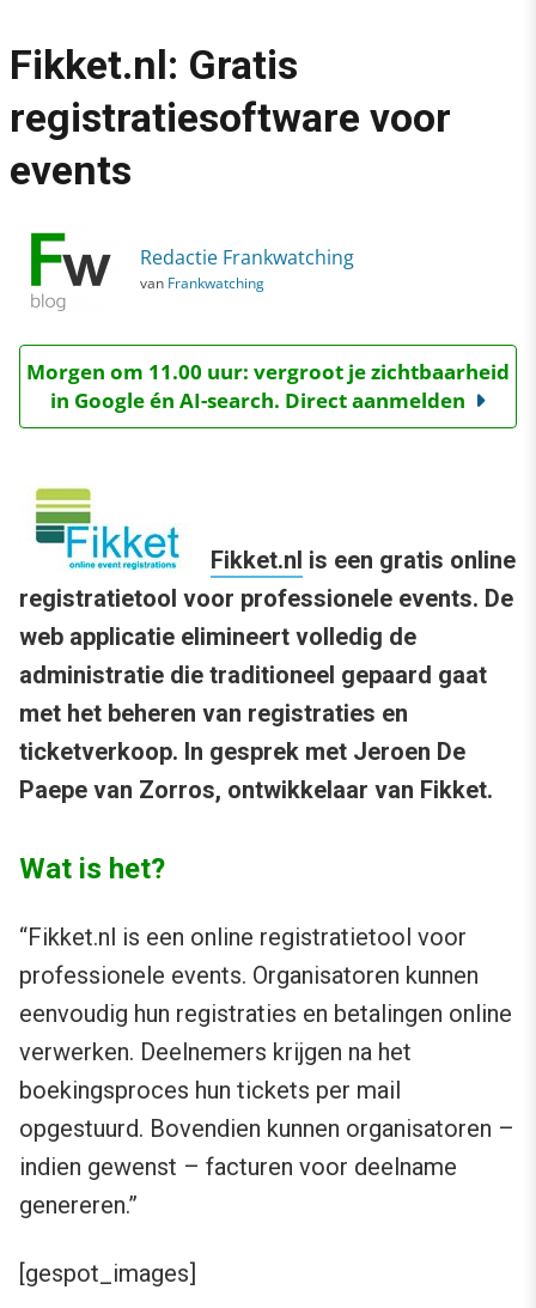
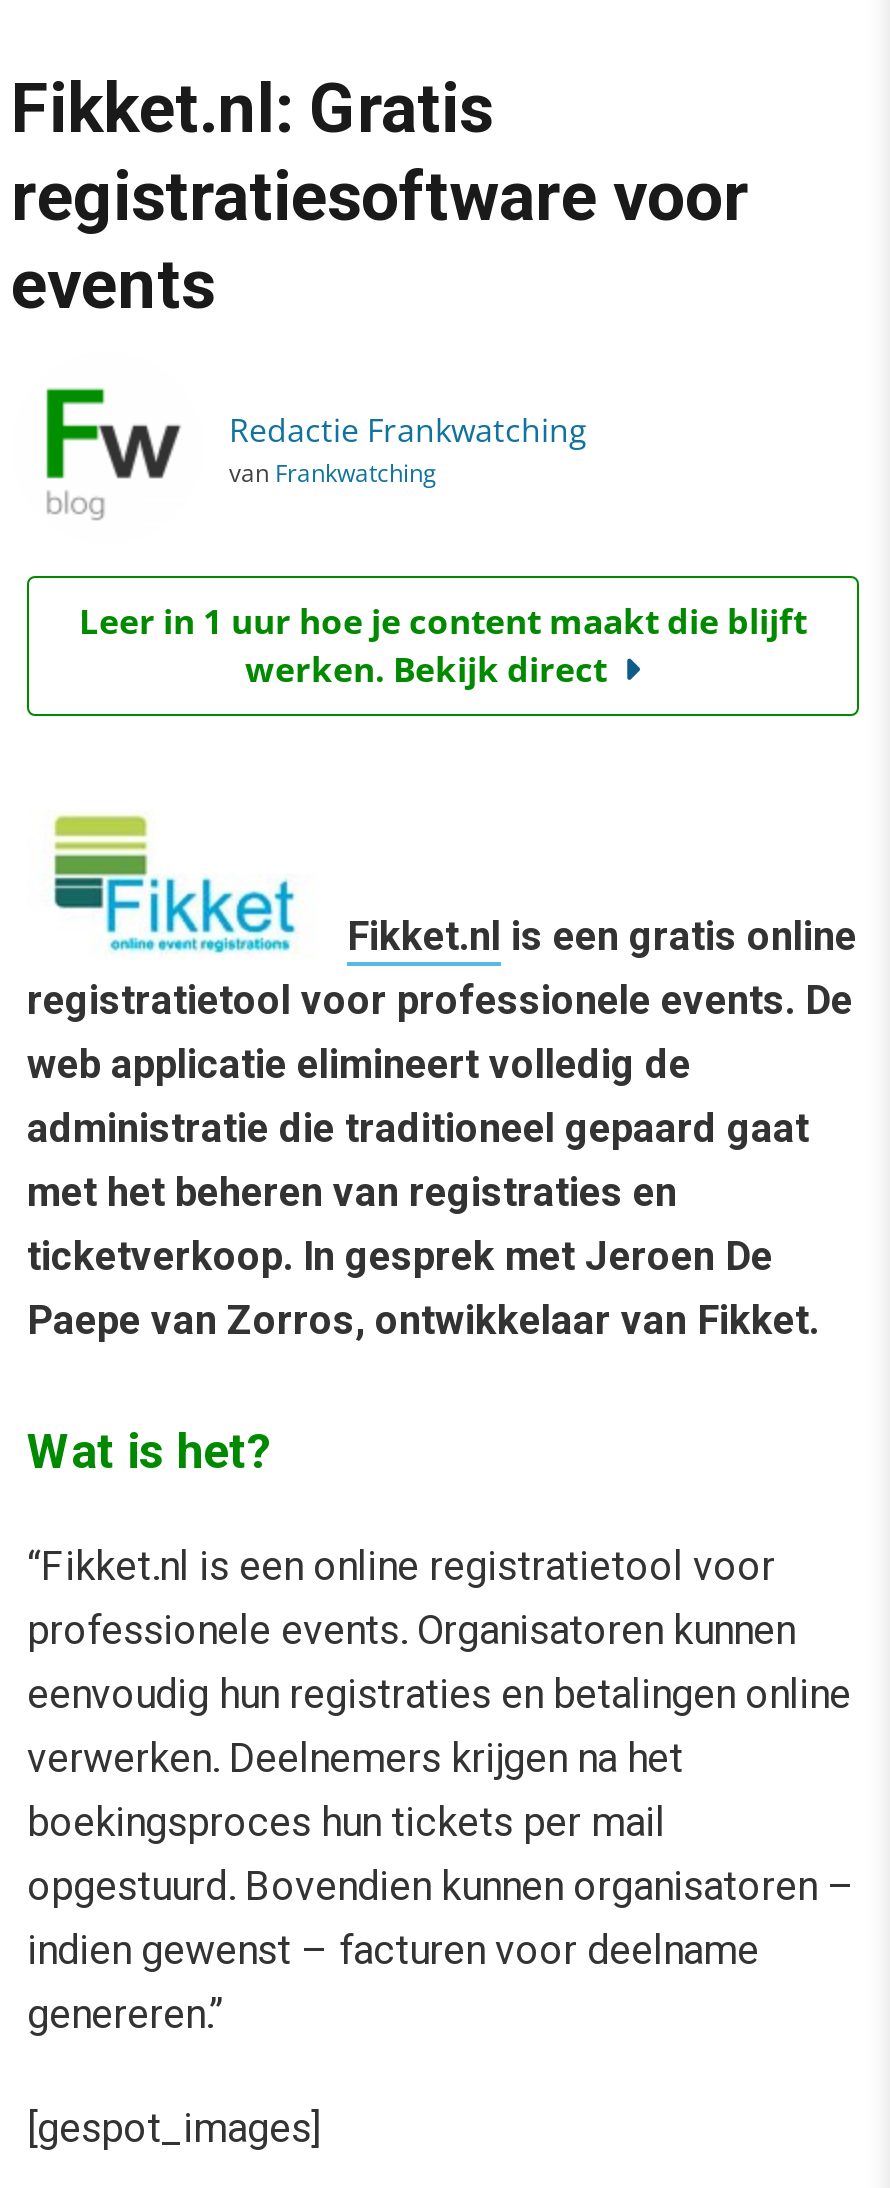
- Morgen om 11.00 uur: vergroot je zichtbaarheid
- in Google én AI-search. Direct aanmelden
+ Leer in 1 uur hoe je content maakt die blijft
+ werken. Bekijk direct
